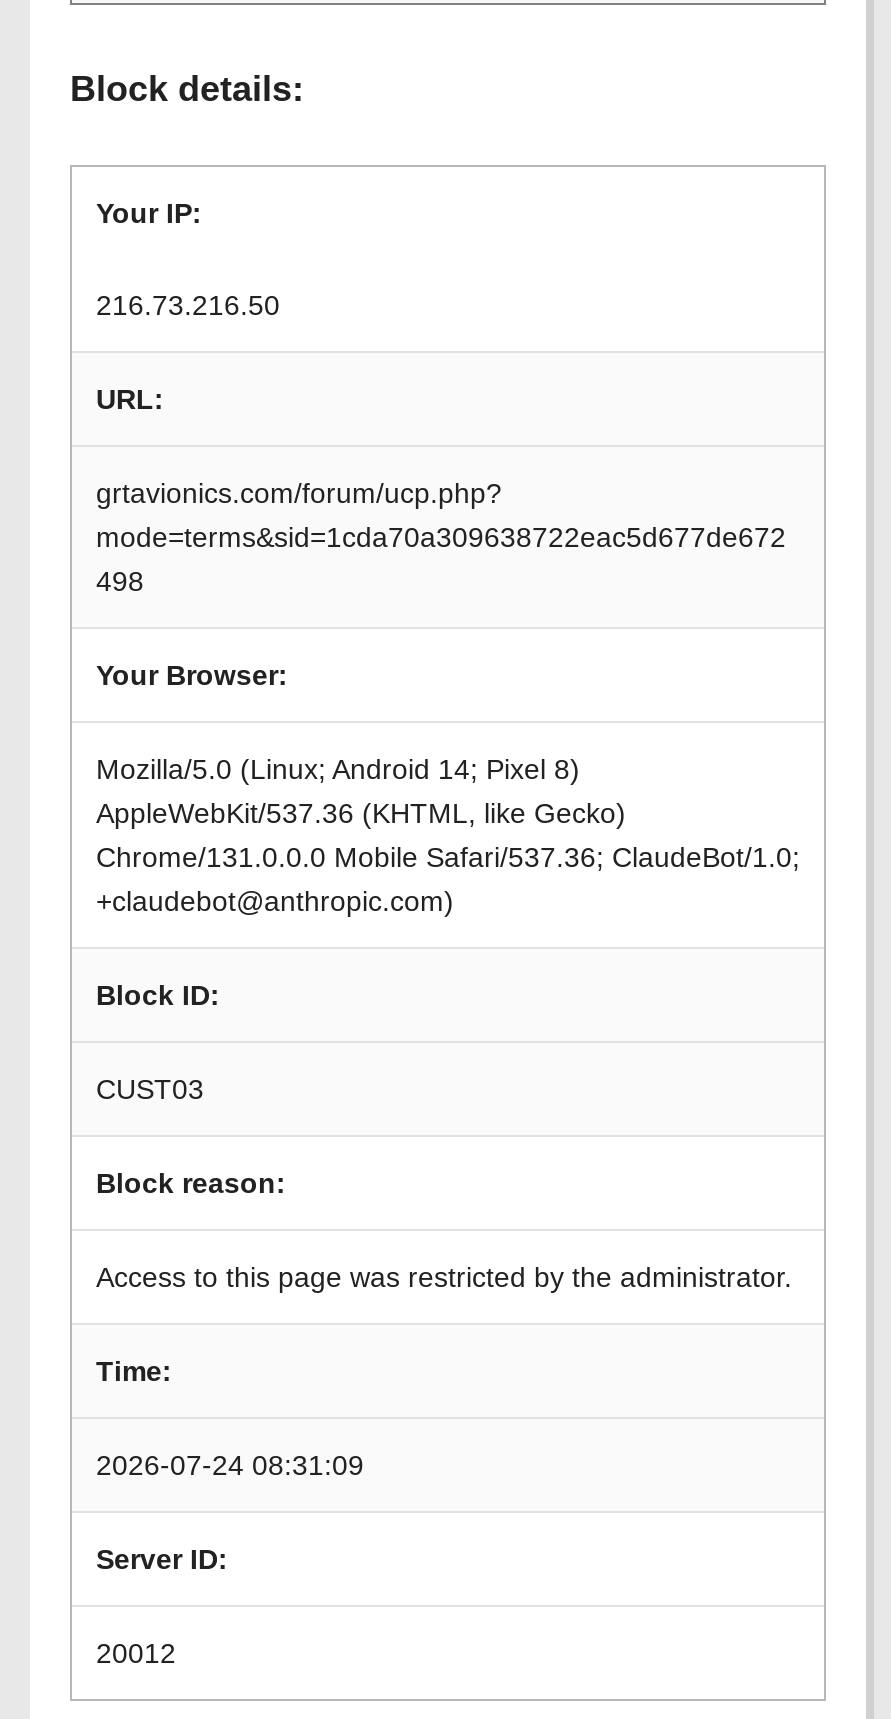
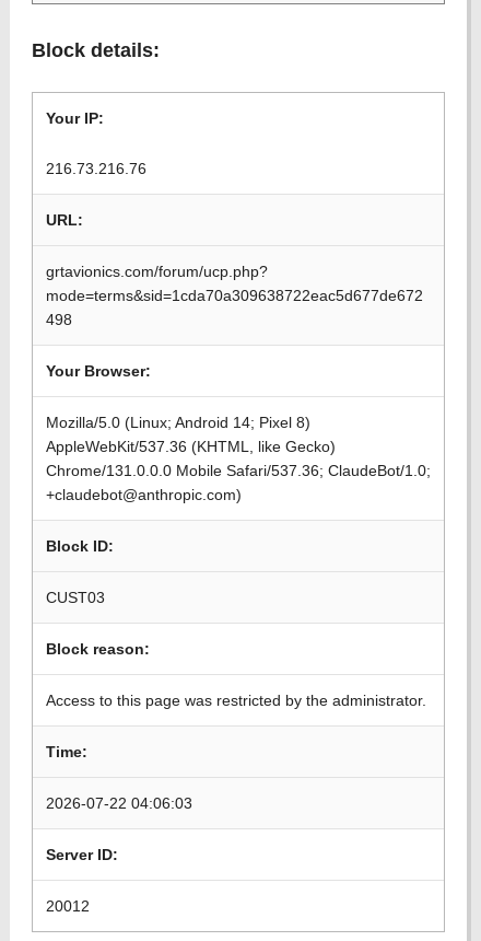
- 216.73.216.50
+ 216.73.216.76

- 2026-07-24 08:31:09
+ 2026-07-22 04:06:03
